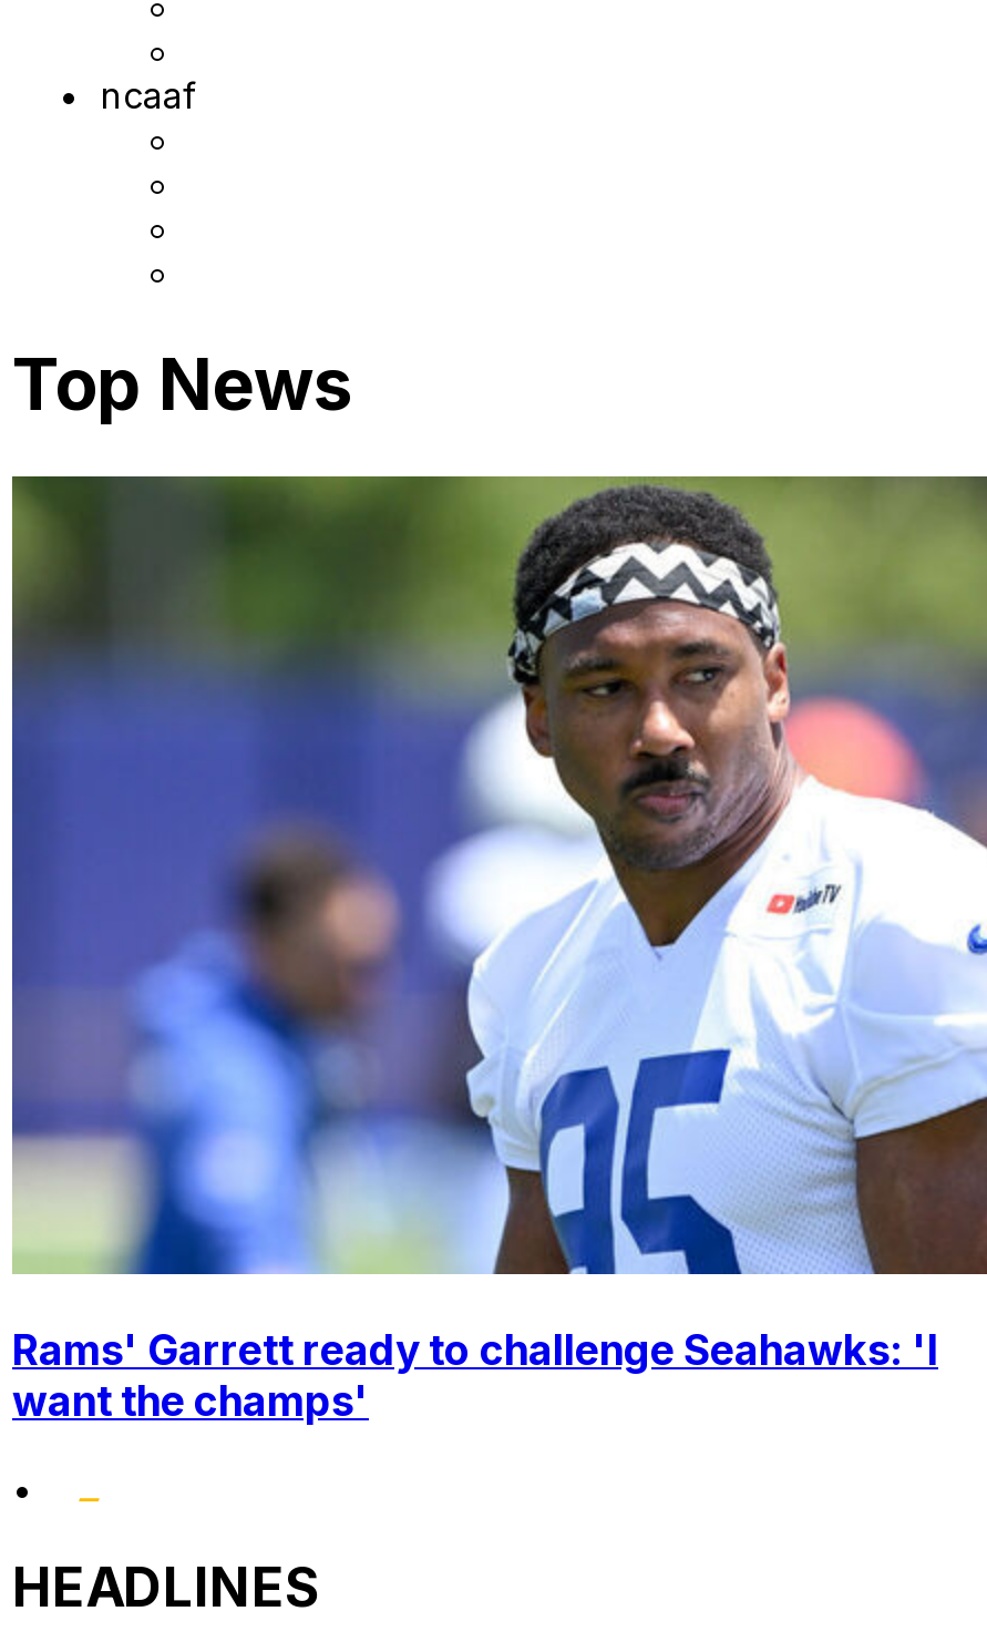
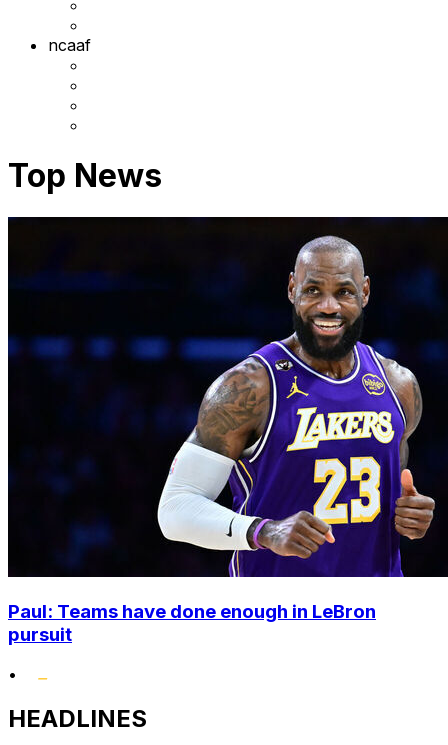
- [image]
- Rams' Garrett ready to challenge Seahawks: 'I
- want the champs'
+ [image]
+ Paul: Teams have done enough in LeBron
+ pursuit
